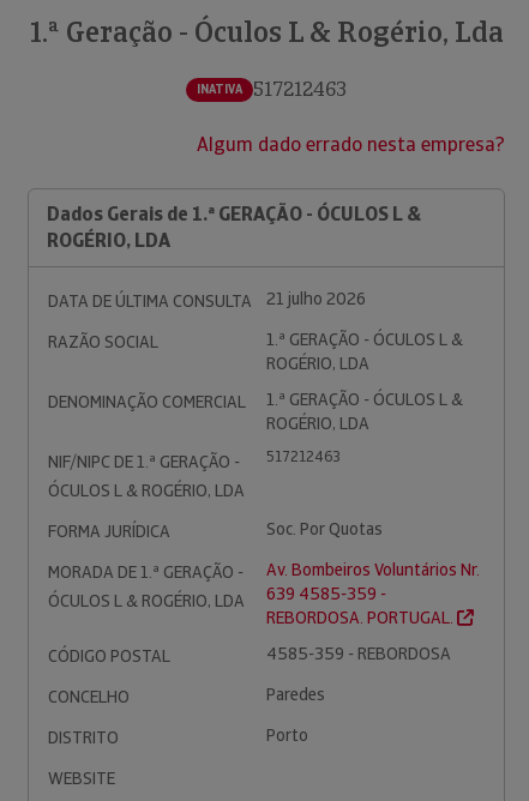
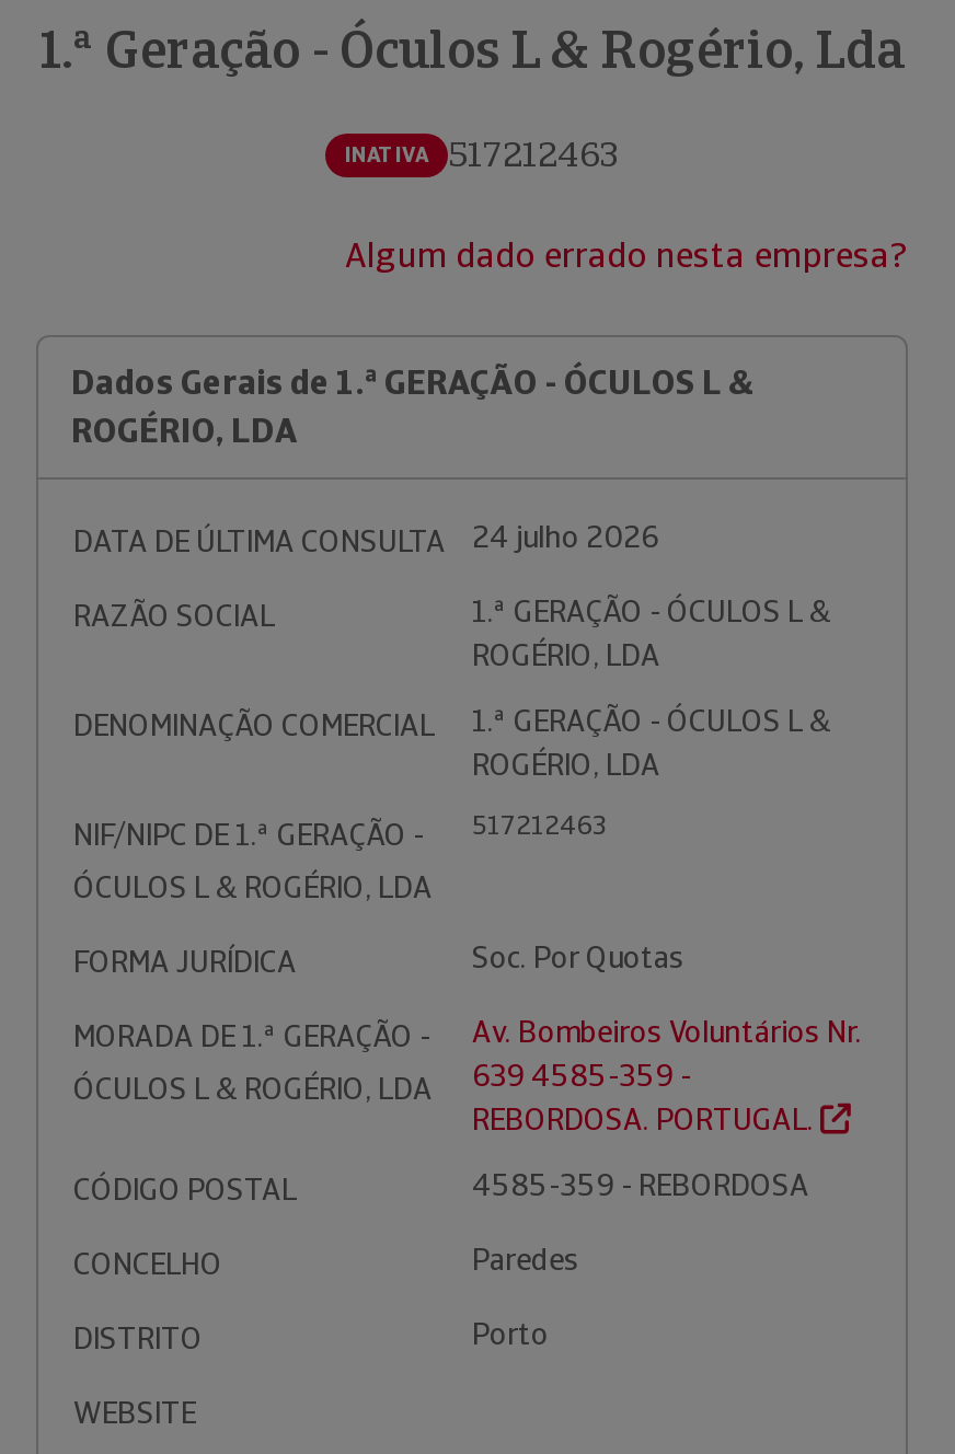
- DATA DE ÚLTIMA CONSULTA 21 julho 2026
+ DATA DE ÚLTIMA CONSULTA 24 julho 2026
